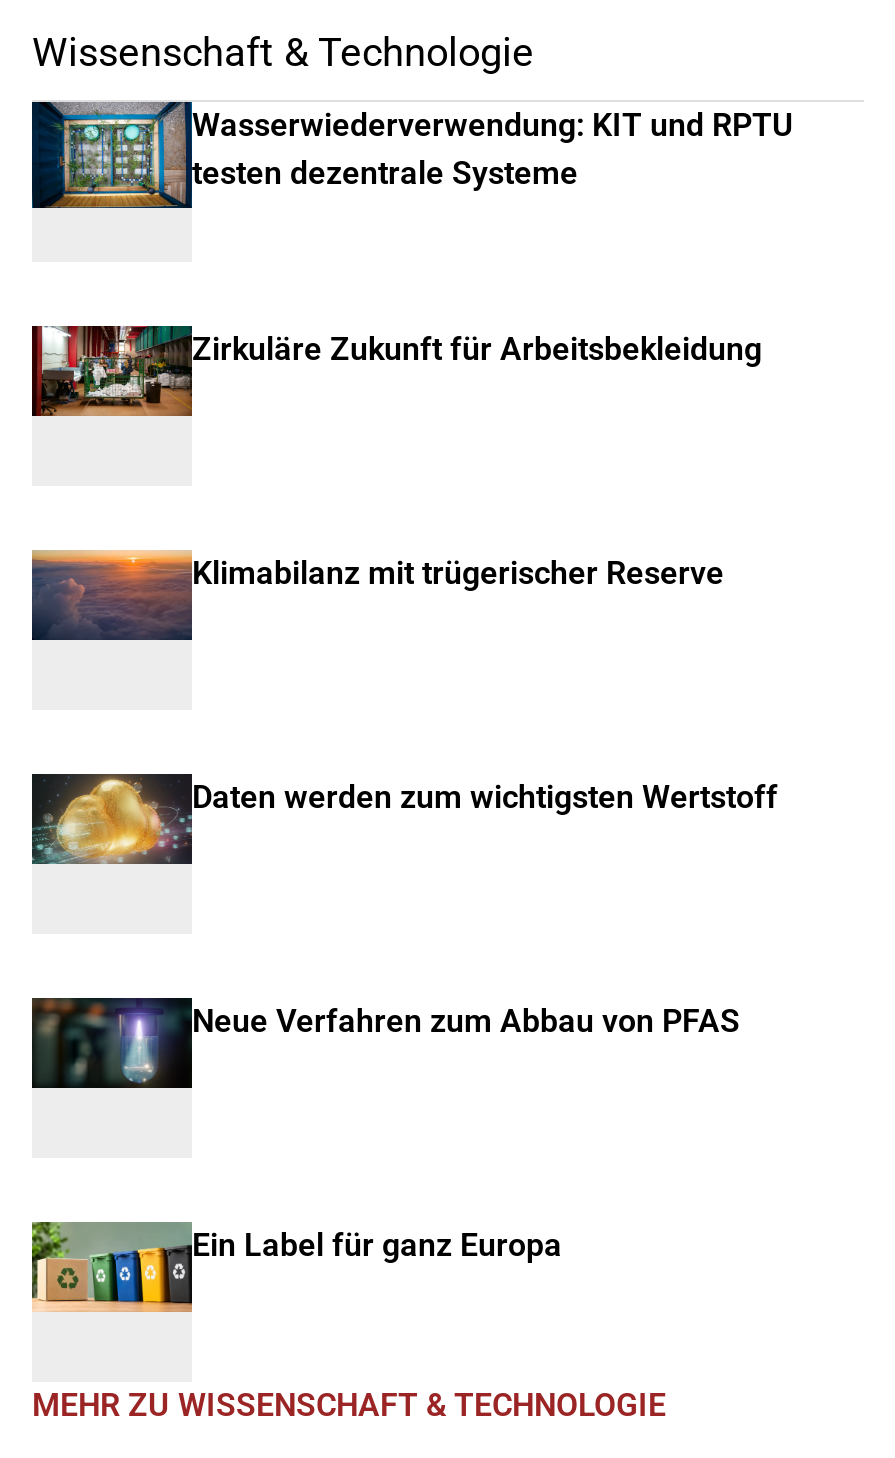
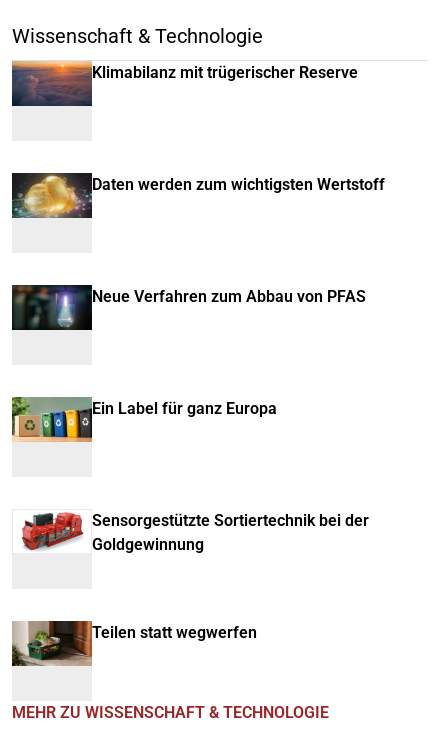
- [image]
- Wasserwiederverwendung: KIT und RPTU
- testen dezentrale Systeme

- [image]
- Zirkuläre Zukunft für Arbeitsbekleidung

moved up: [image] | Klimabilanz mit trügerischer Reserve | Daten werden zum wichtigsten Wertstoff | Neue Verfahren zum Abbau von PFAS | Ein Label für ganz Europa

moved up: [image]

+ [image]
+ Teilen statt wegwerfen

+ [image]
+ Sensorgestützte Sortiertechnik bei der
+ Goldgewinnung
